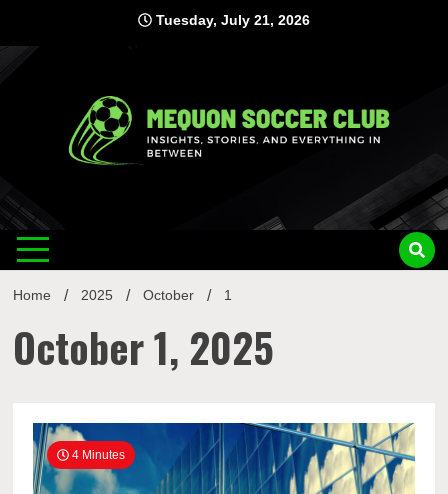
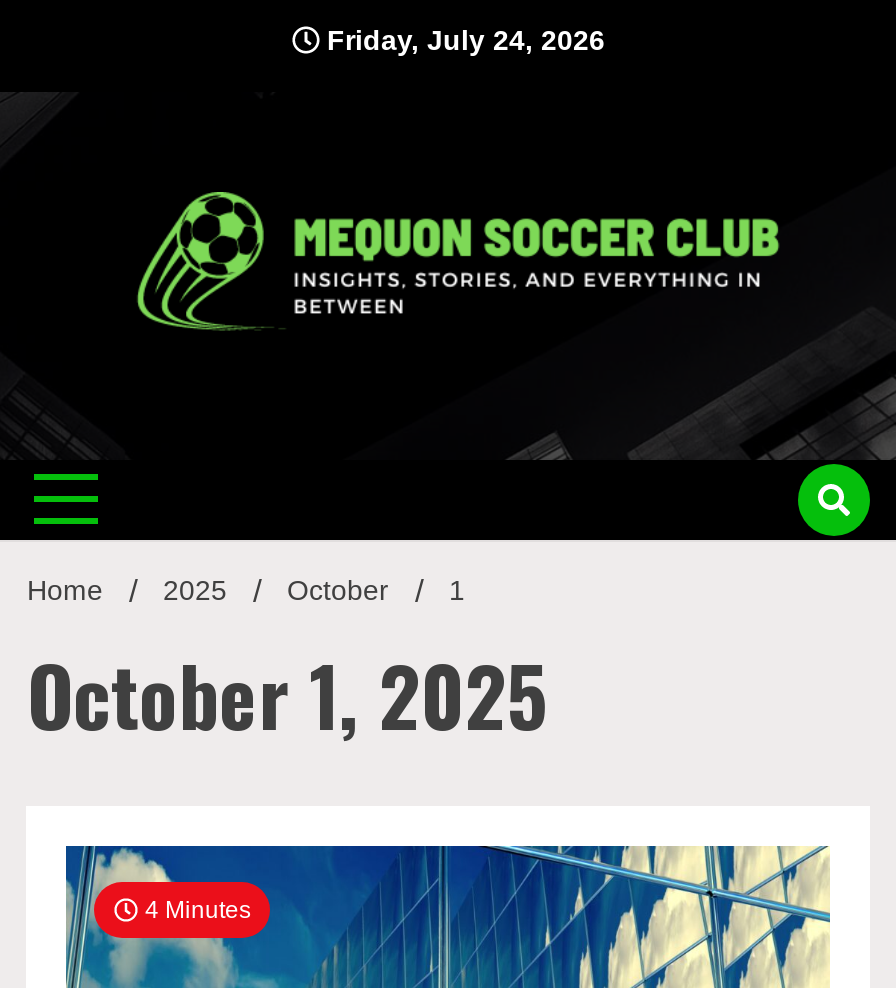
- Tuesday, July 21, 2026
+ Friday, July 24, 2026
